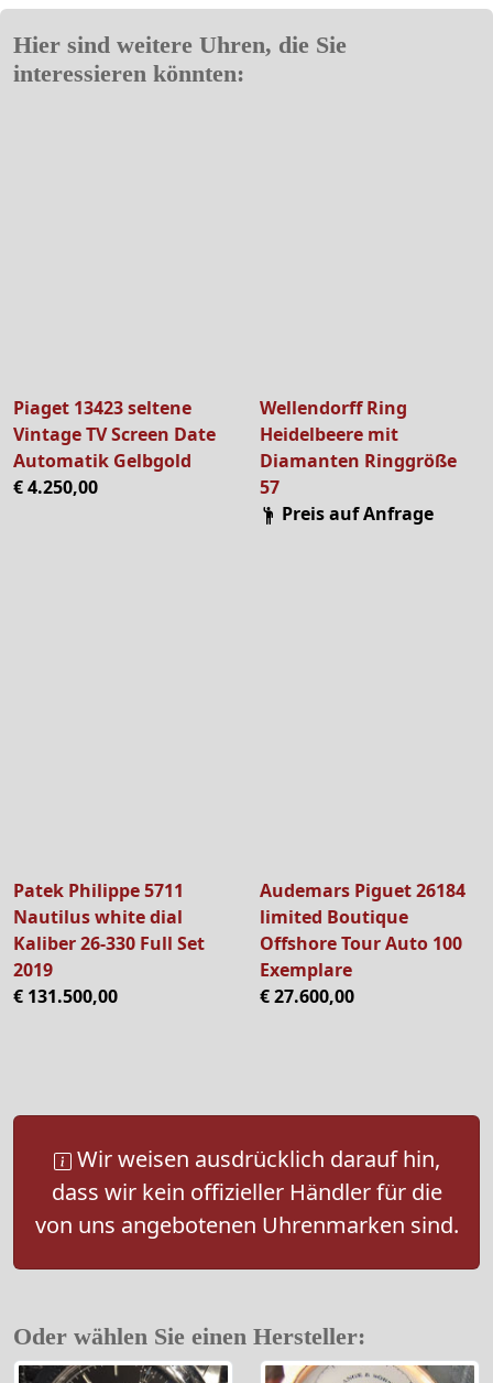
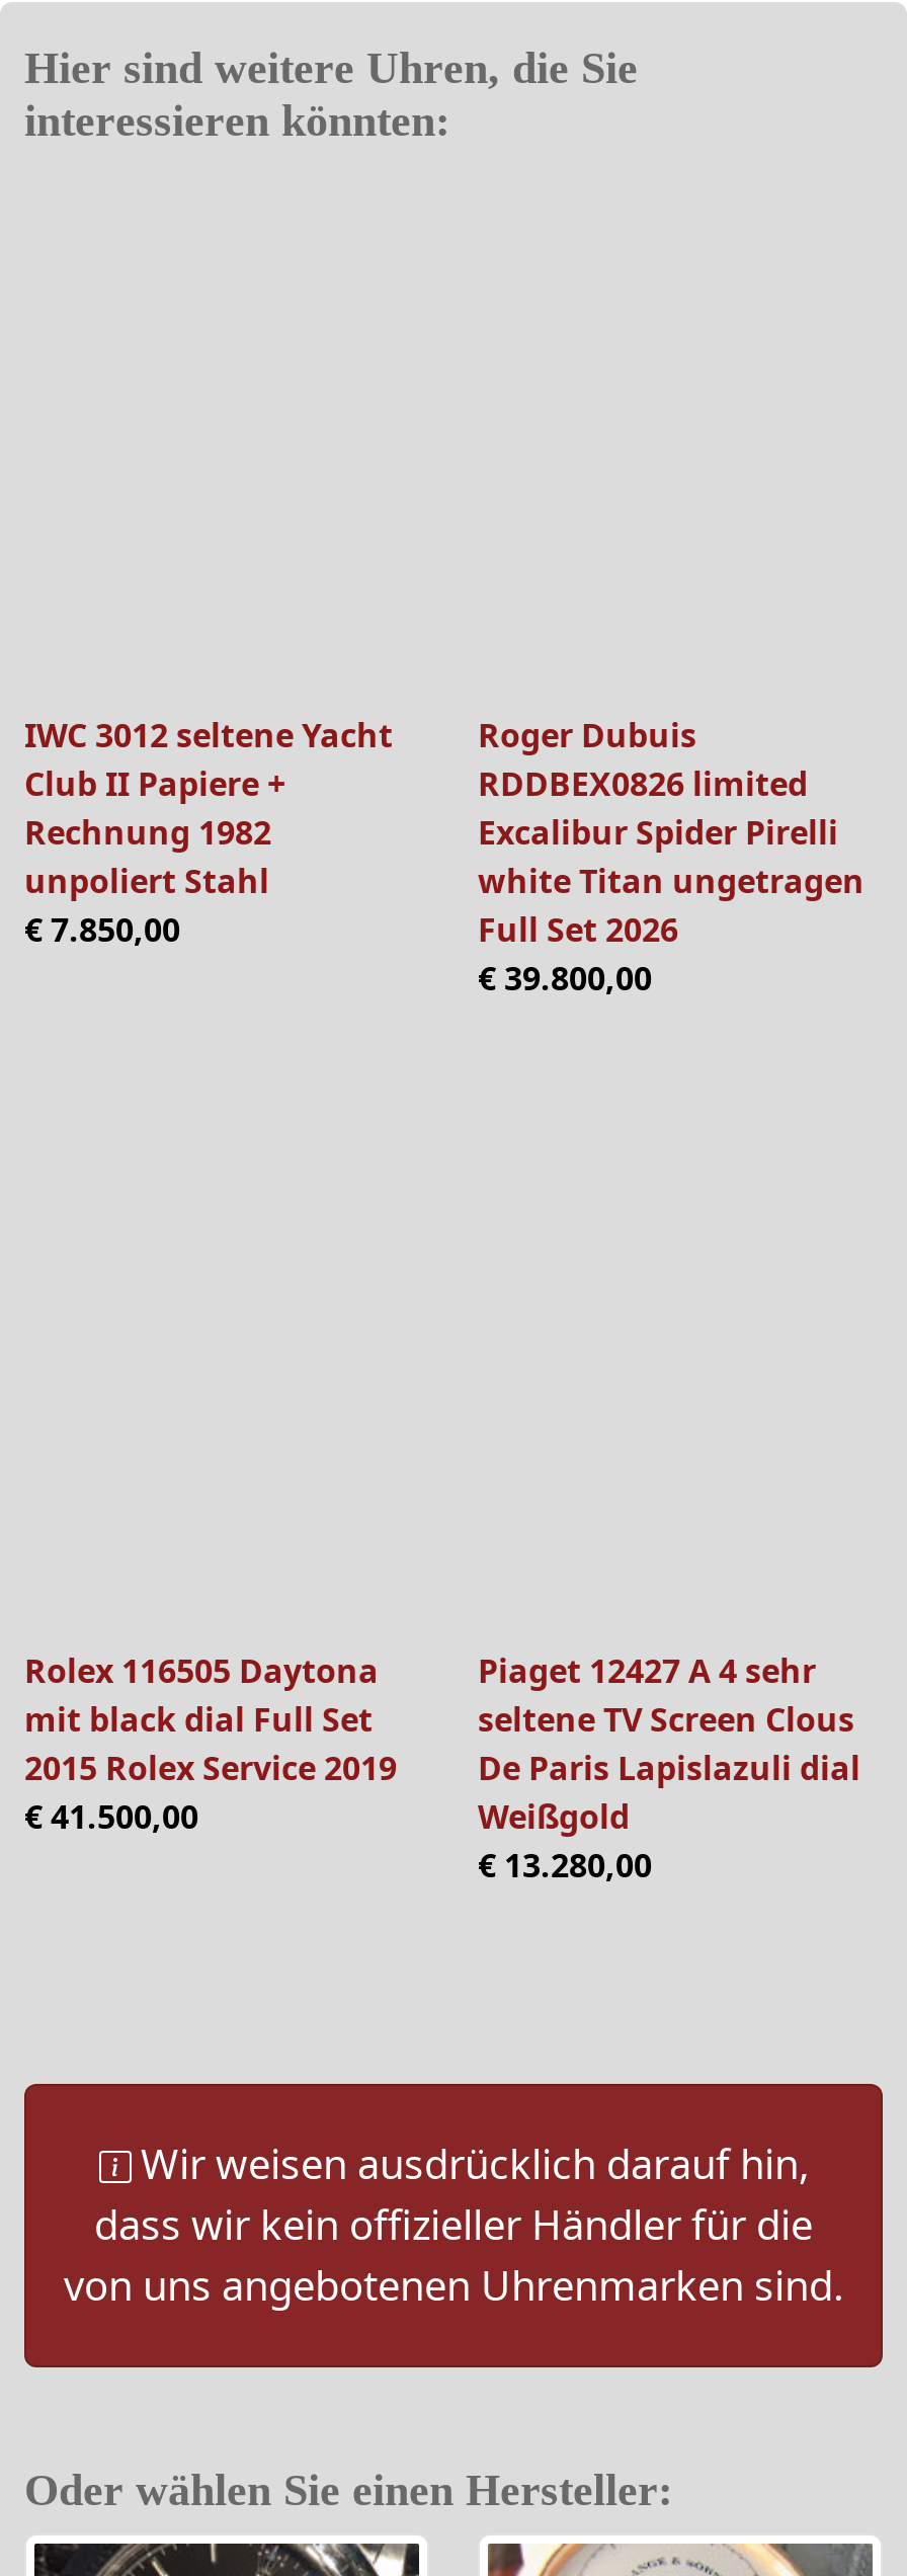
- Piaget 13423 seltene
- Vintage TV Screen Date
- Automatik Gelbgold
- € 4.250,00
+ IWC 3012 seltene Yacht
+ Club II Papiere +
+ Rechnung 1982
+ unpoliert Stahl
+ € 7.850,00

- Wellendorff Ring
- Heidelbeere mit
- Diamanten Ringgröße
- 57
- Preis auf Anfrage
+ Roger Dubuis
+ RDDBEX0826 limited
+ Excalibur Spider Pirelli
+ white Titan ungetragen
+ Full Set 2026
+ € 39.800,00

- Patek Philippe 5711
- Nautilus white dial
- Kaliber 26-330 Full Set
- 2019
- € 131.500,00
+ Rolex 116505 Daytona
+ mit black dial Full Set
+ 2015 Rolex Service 2019
+ € 41.500,00

- Audemars Piguet 26184
- limited Boutique
- Offshore Tour Auto 100
- Exemplare
- € 27.600,00
+ Piaget 12427 A 4 sehr
+ seltene TV Screen Clous
+ De Paris Lapislazuli dial
+ Weißgold
+ € 13.280,00
